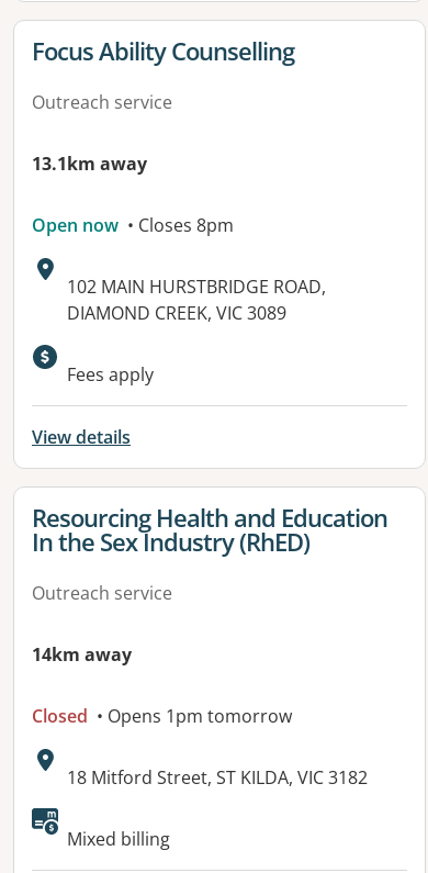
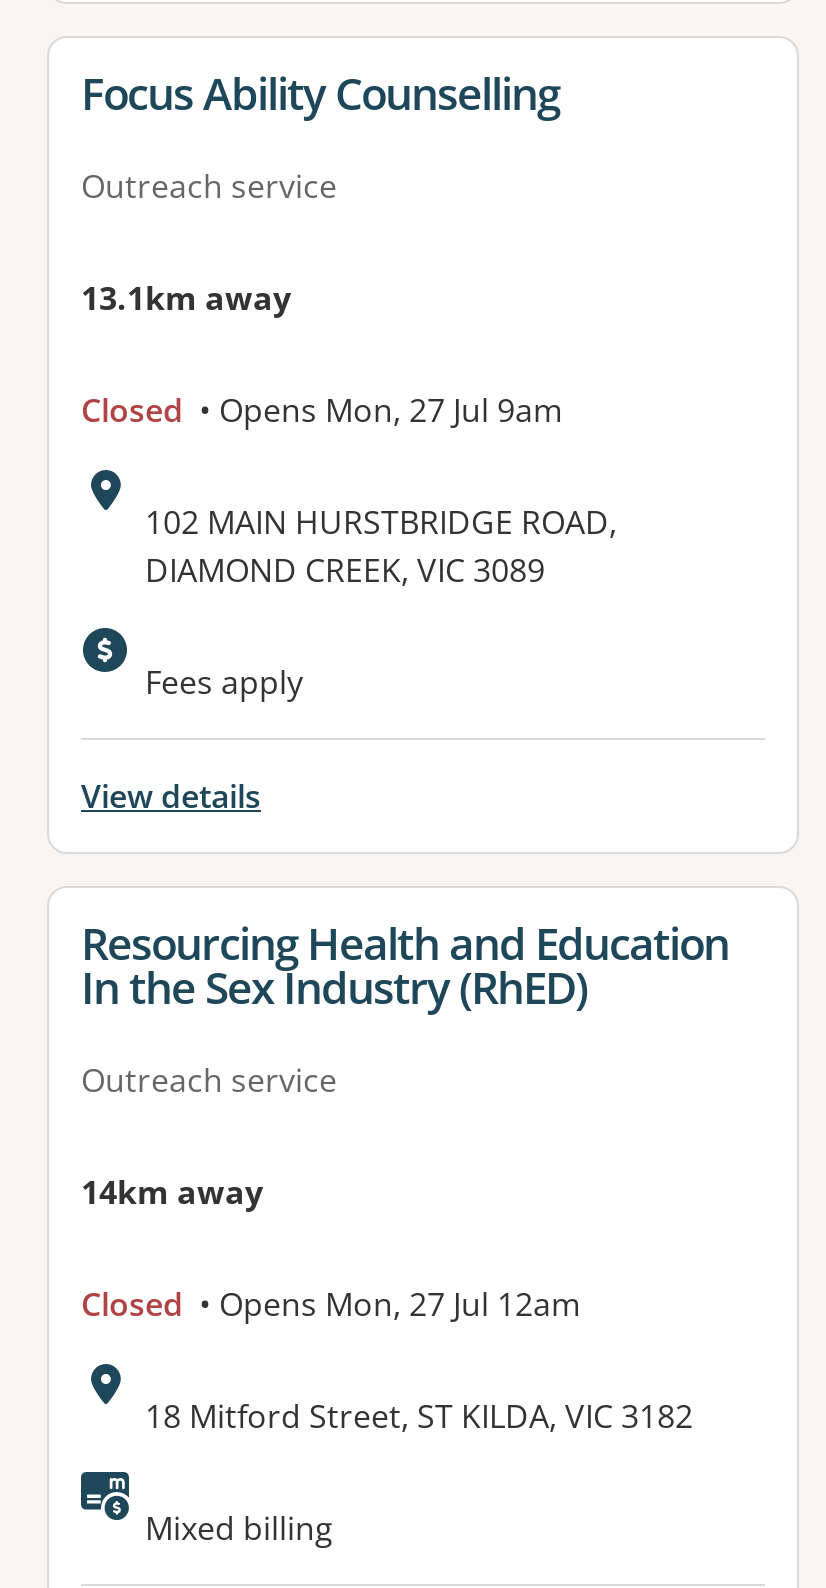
- Open now • Closes 8pm
+ Closed • Opens Mon, 27 Jul 9am

- Closed • Opens 1pm tomorrow
+ Closed • Opens Mon, 27 Jul 12am
